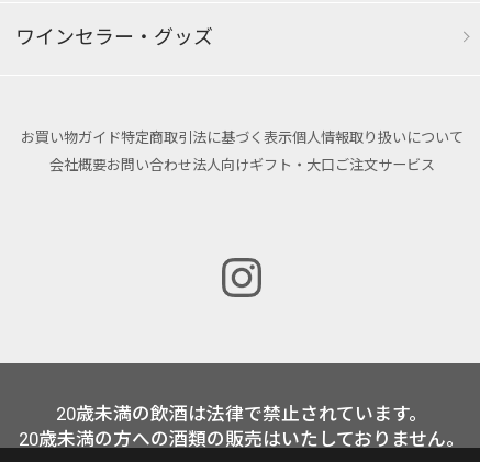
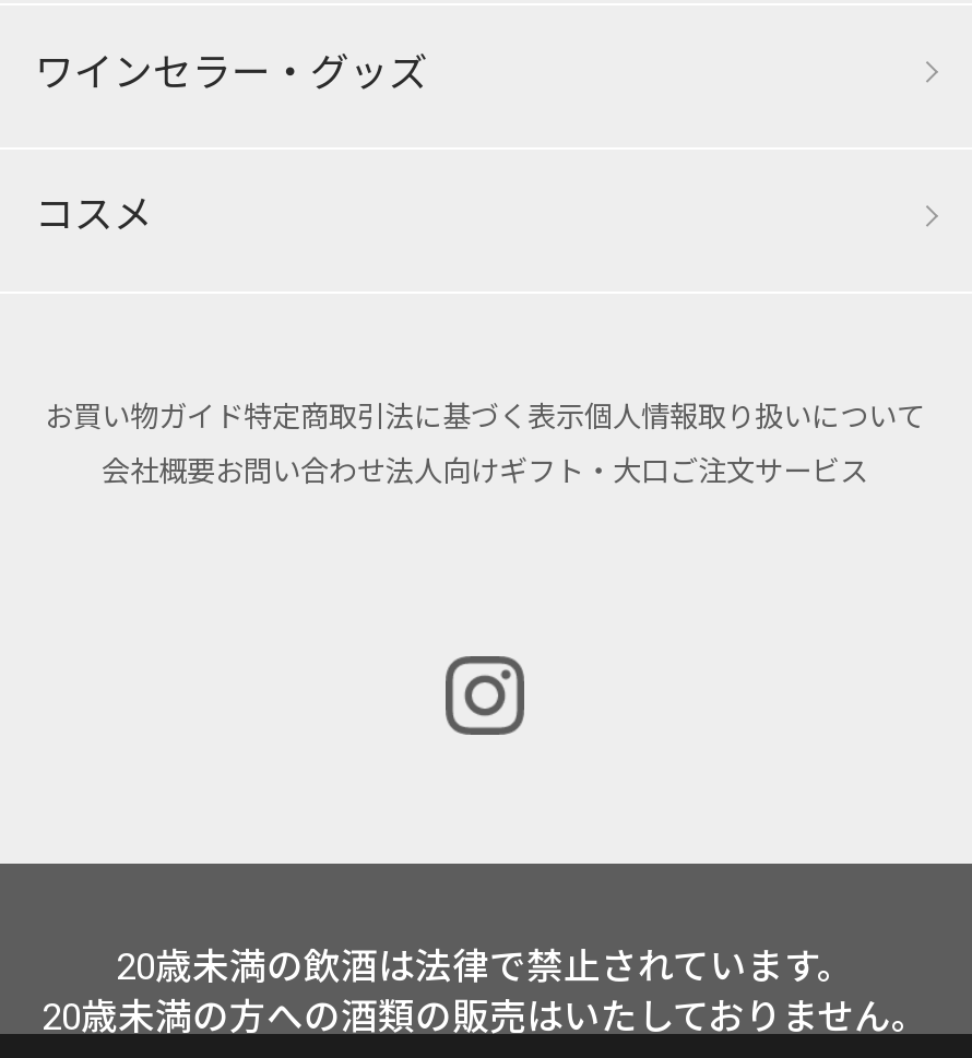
+ コスメ
